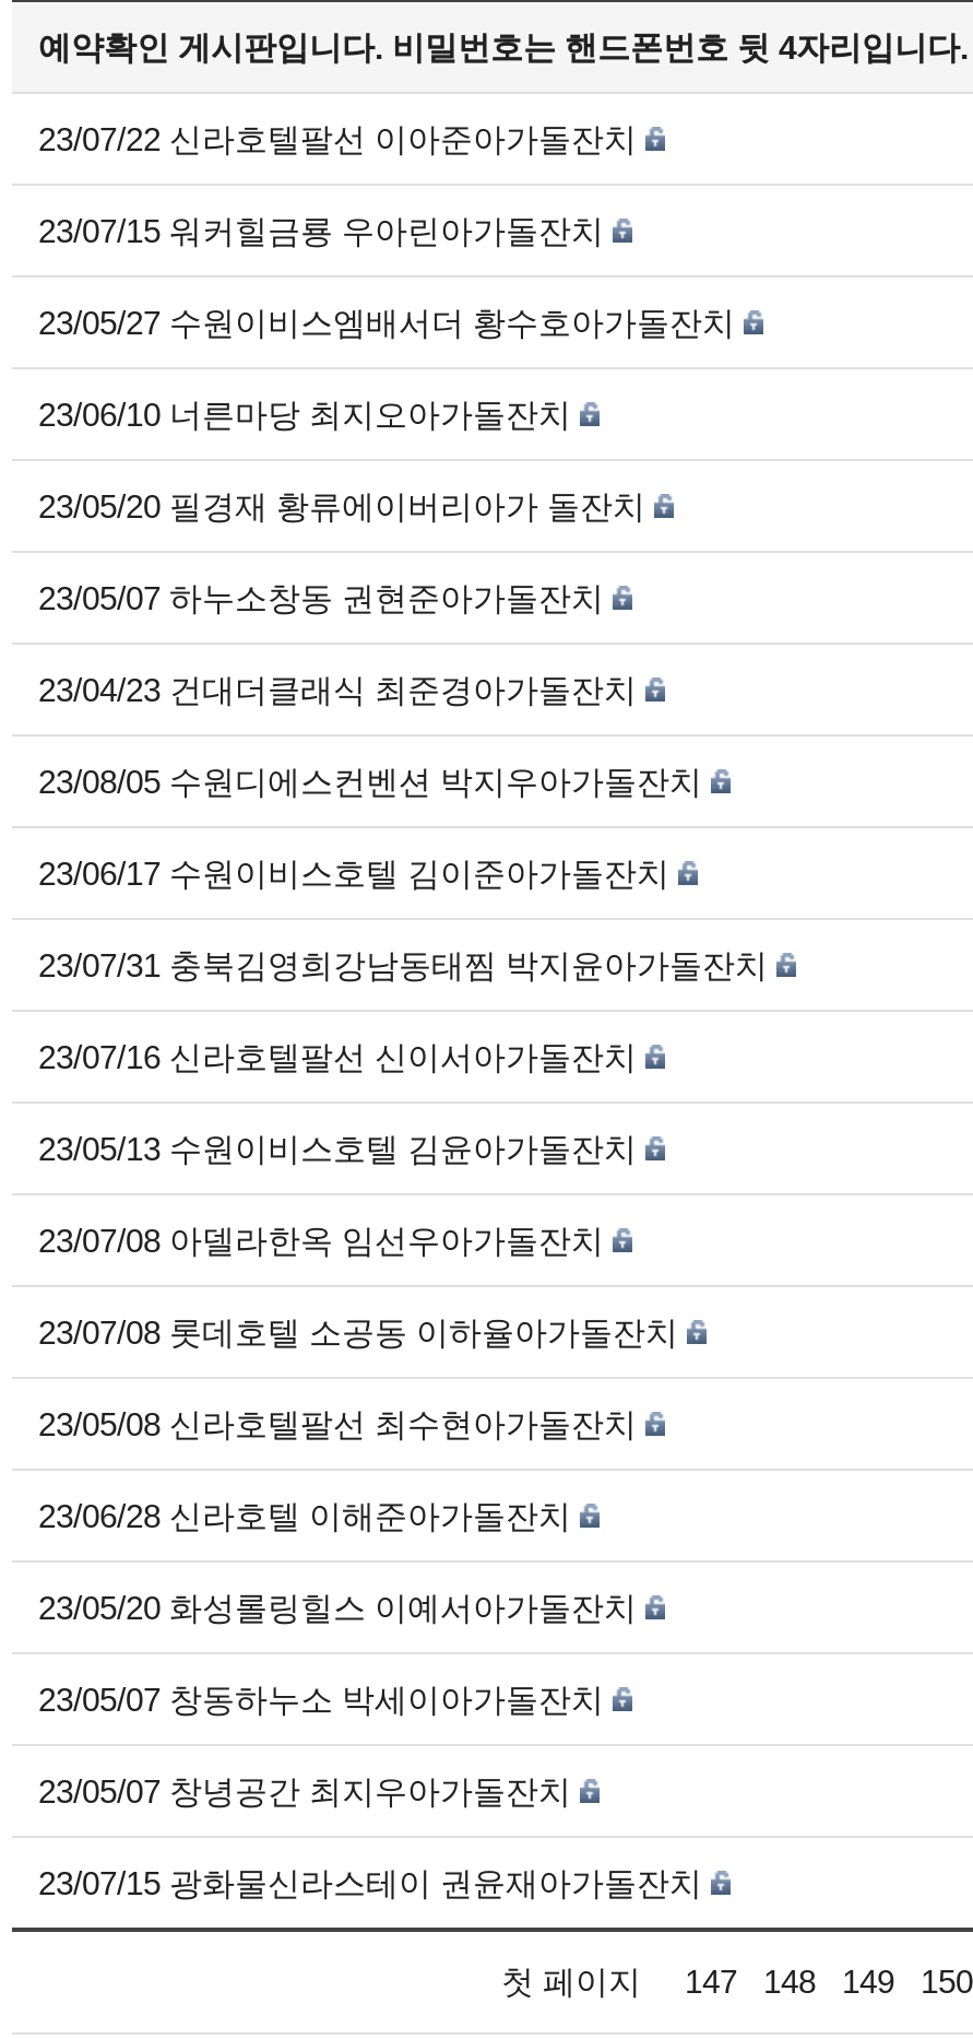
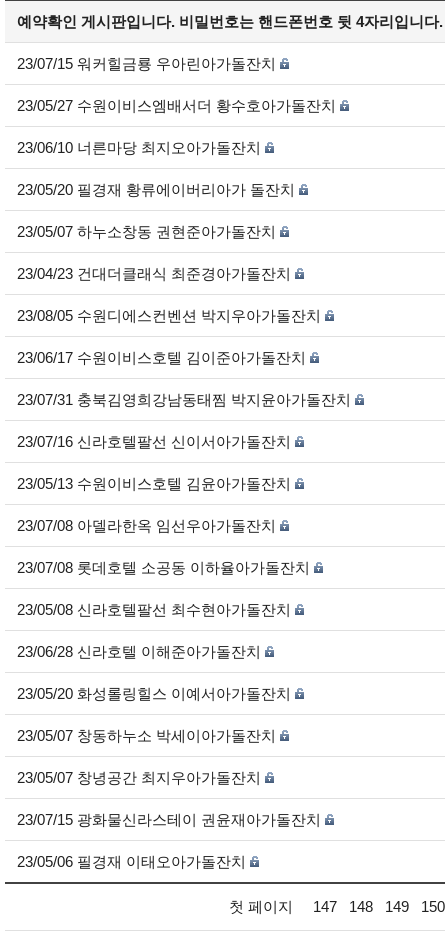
- 23/07/22 신라호텔팔선 이아준아가돌잔치

moved up: 23/07/15 워커힐금룡 우아린아가돌잔치 | 23/05/27 수원이비스엠배서더 황수호아가돌잔치 | 23/06/10 너른마당 최지오아가돌잔치 | ... | 23/05/07 창녕공간 최지우아가돌잔치 | 23/07/15 광화물신라스테이 권윤재아가돌잔치

+ 23/05/06 필경재 이태오아가돌잔치
